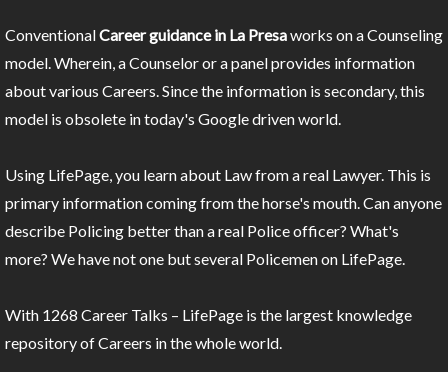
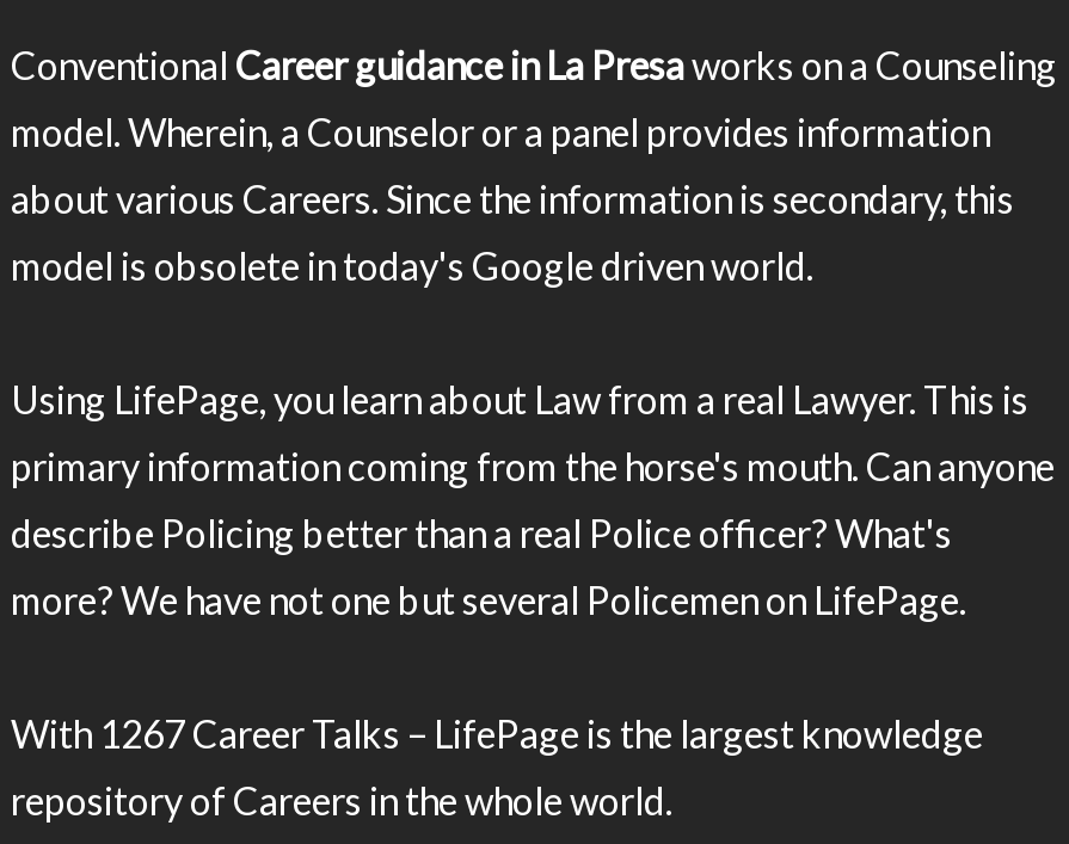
- With 1268 Career Talks – LifePage is the largest knowledge
+ With 1267 Career Talks – LifePage is the largest knowledge
